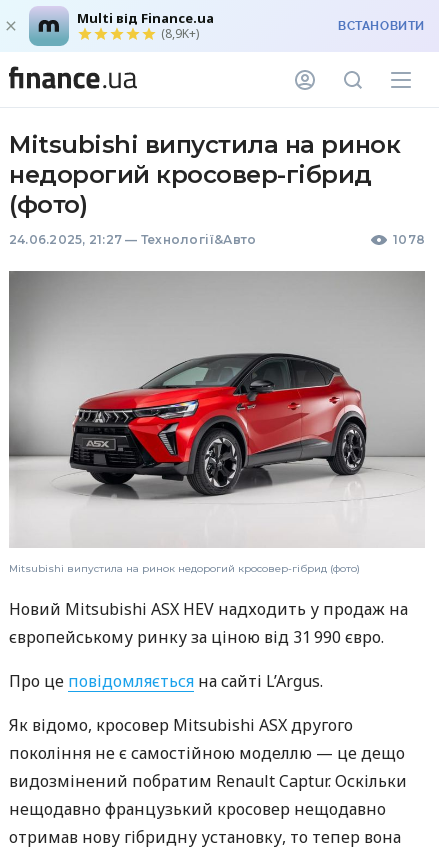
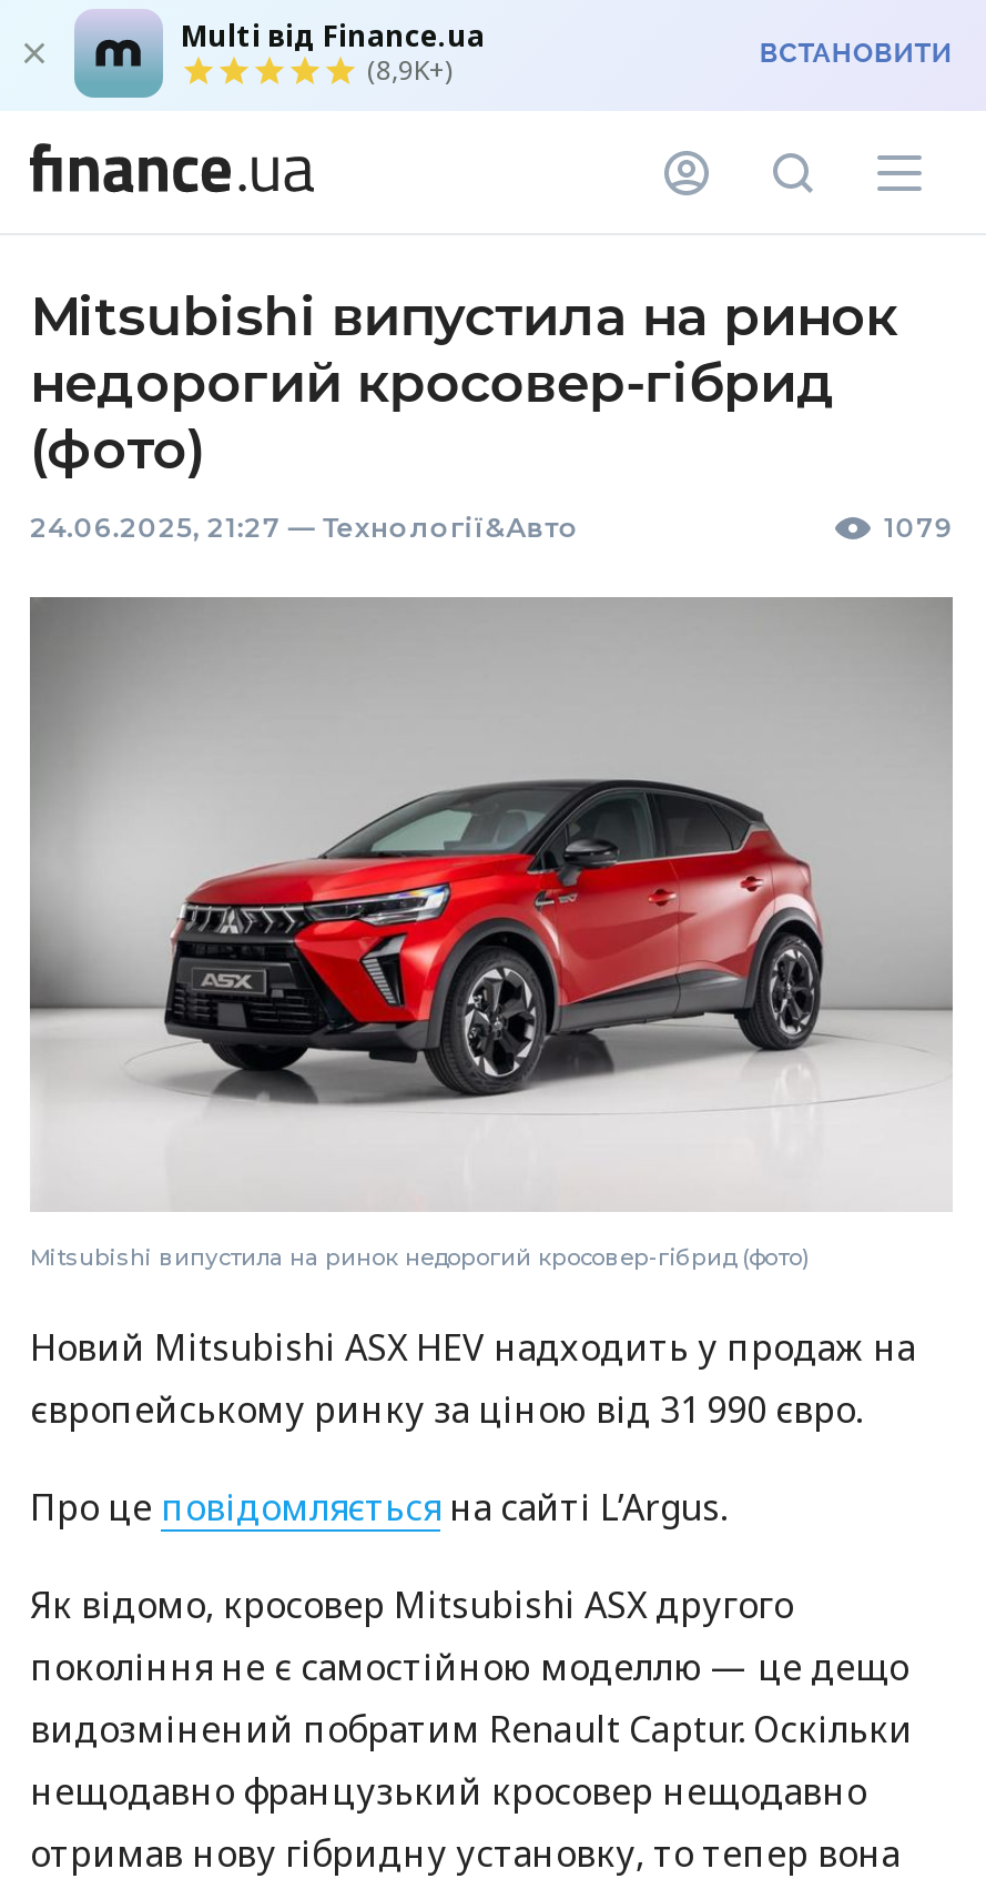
- 1078
+ 1079
